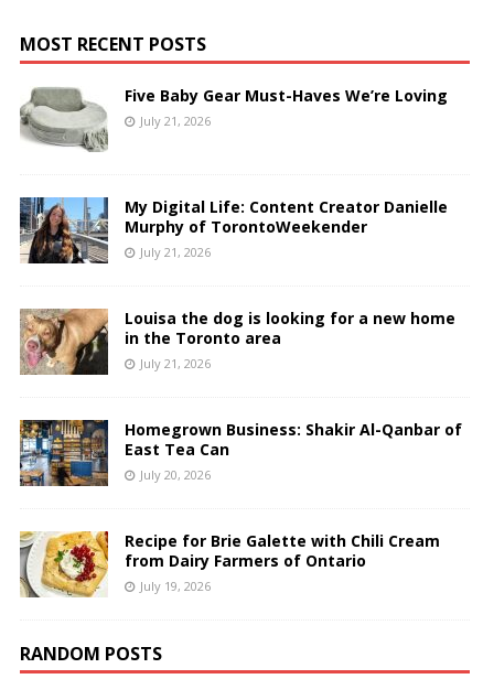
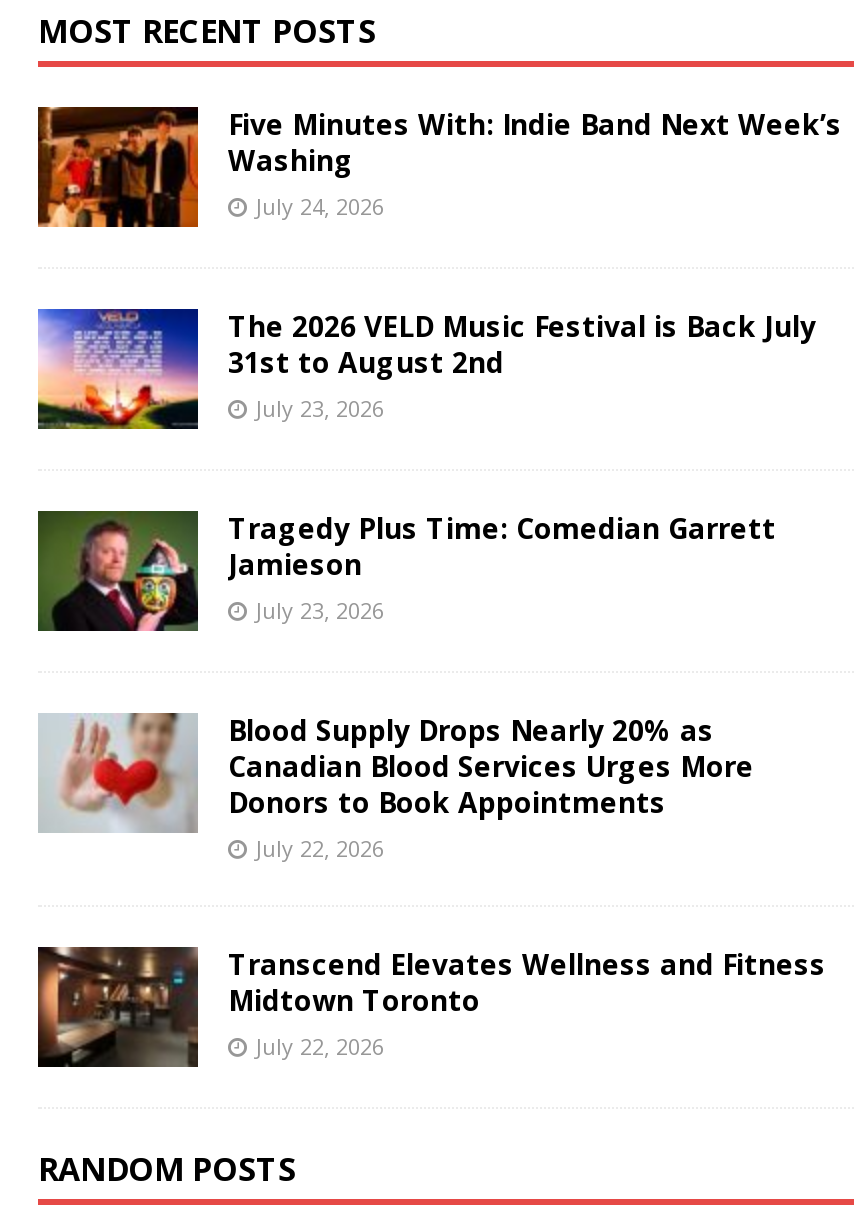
- [image]
- Five Baby Gear Must-Haves We’re Loving
- July 21, 2026
+ [image]
+ Five Minutes With: Indie Band Next Week’s
+ Washing
+ July 24, 2026

- [image]
- My Digital Life: Content Creator Danielle
- Murphy of TorontoWeekender
- July 21, 2026
+ [image]
+ The 2026 VELD Music Festival is Back July
+ 31st to August 2nd
+ July 23, 2026

- [image]
- Louisa the dog is looking for a new home
- in the Toronto area
- July 21, 2026
+ [image]
+ Tragedy Plus Time: Comedian Garrett
+ Jamieson
+ July 23, 2026

- [image]
- Homegrown Business: Shakir Al-Qanbar of
- East Tea Can
- July 20, 2026
+ [image]
+ Blood Supply Drops Nearly 20% as
+ Canadian Blood Services Urges More
+ Donors to Book Appointments
+ July 22, 2026

- [image]
- Recipe for Brie Galette with Chili Cream
- from Dairy Farmers of Ontario
- July 19, 2026
+ [image]
+ Transcend Elevates Wellness and Fitness
+ Midtown Toronto
+ July 22, 2026
